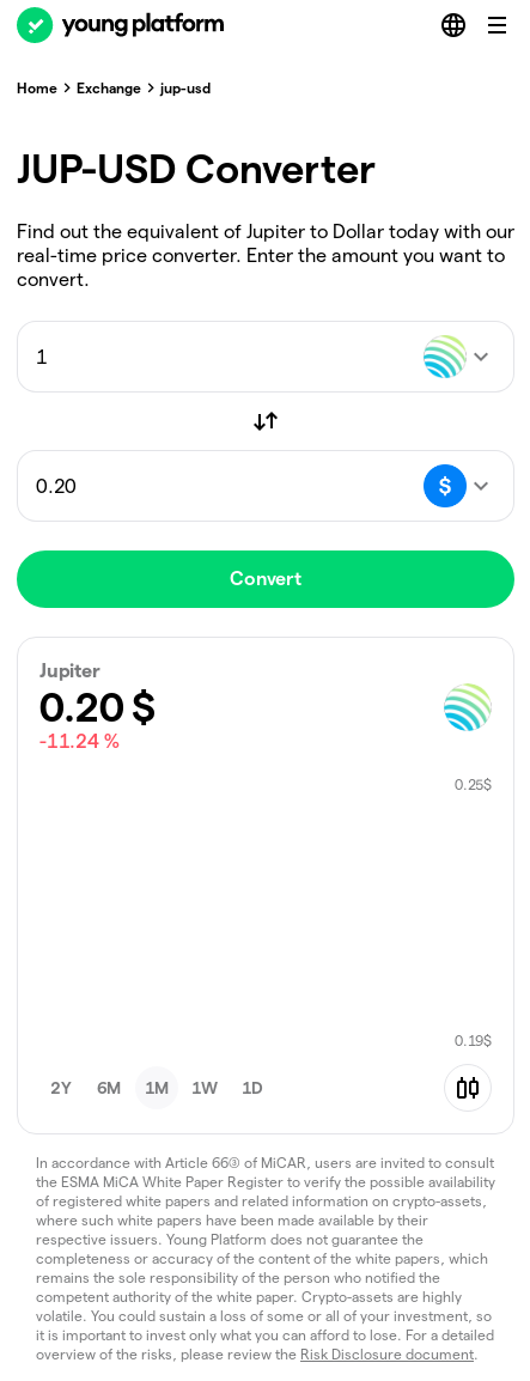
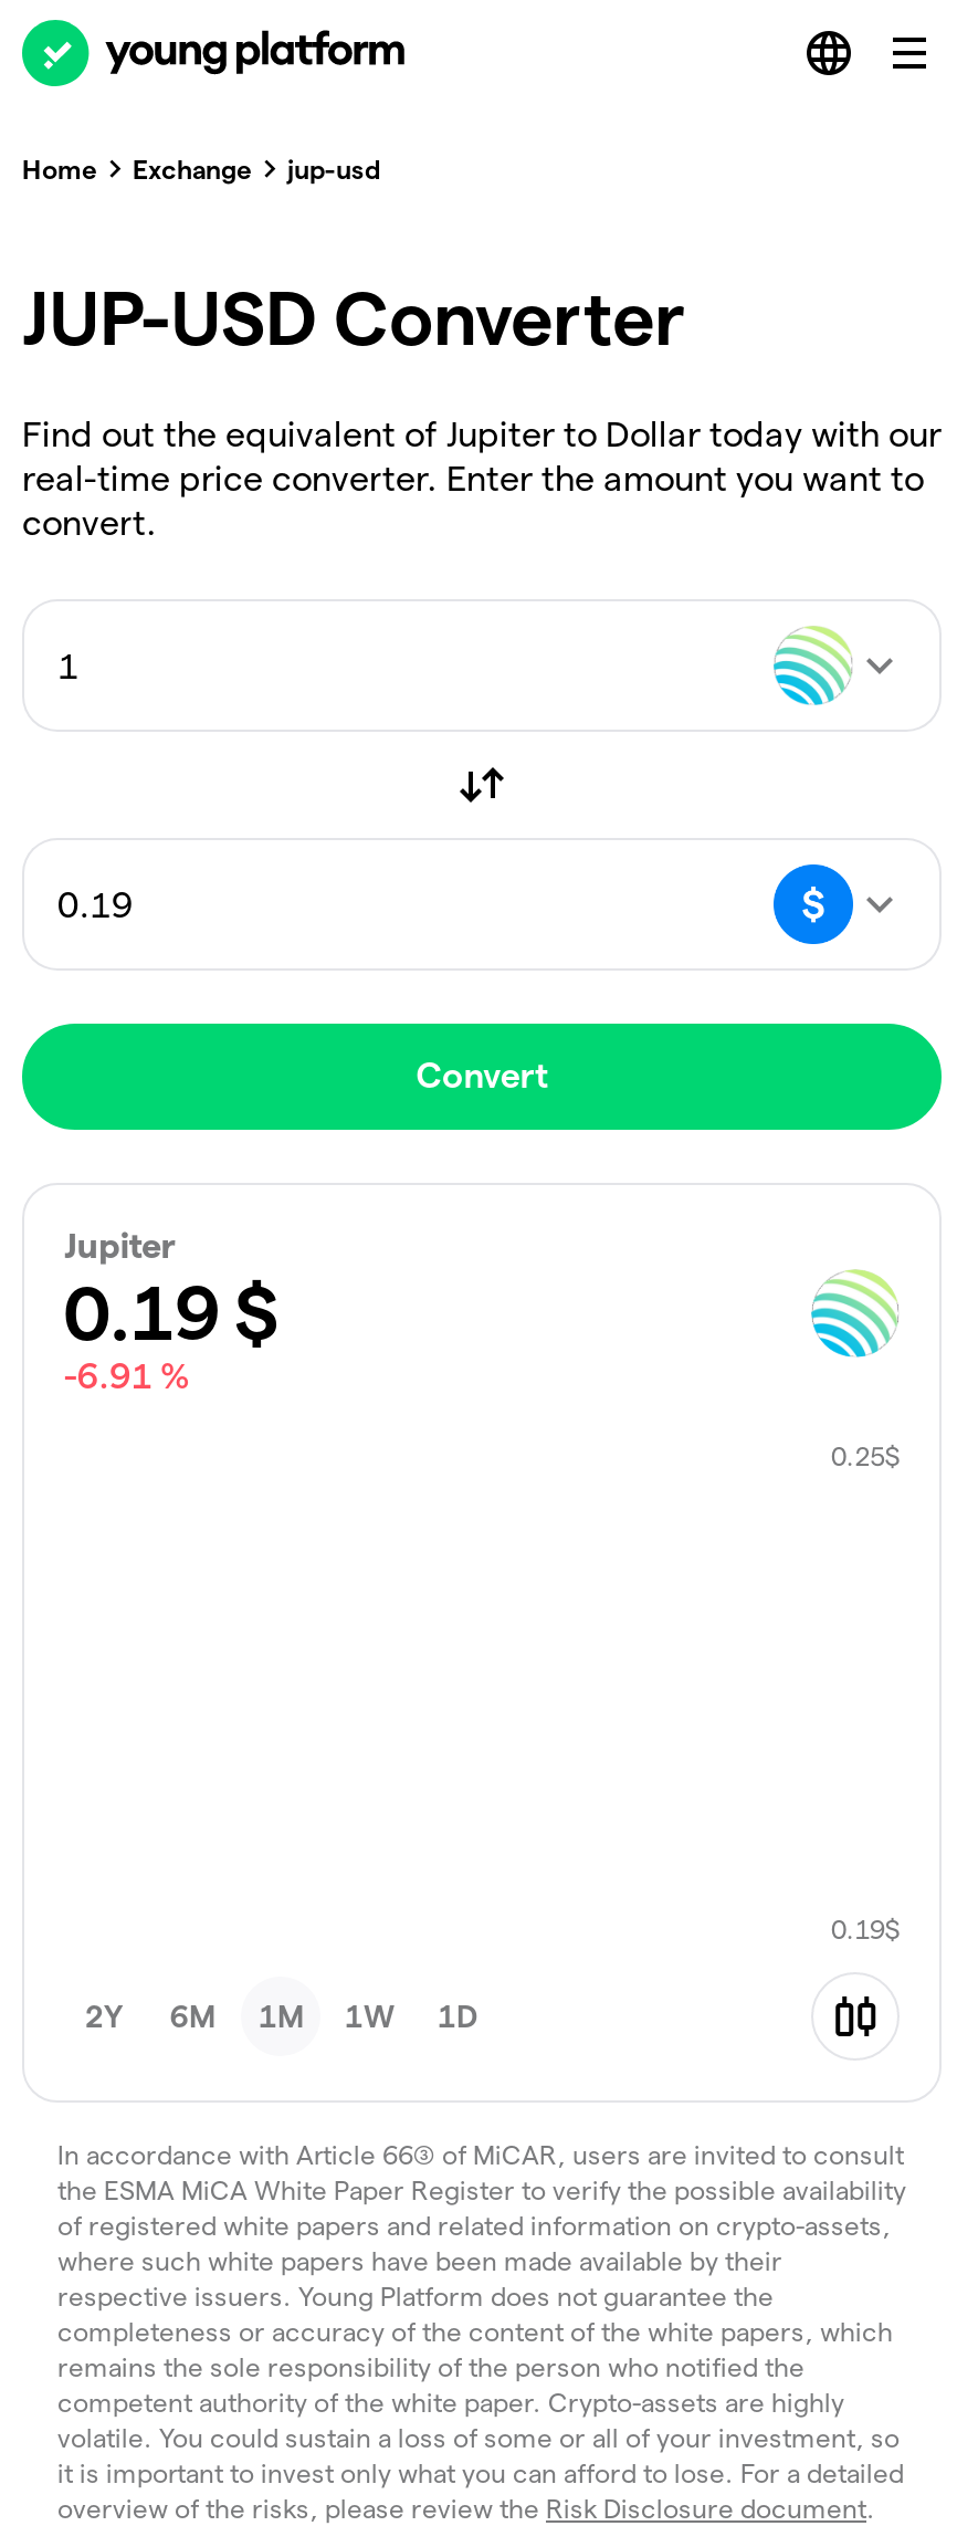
- 0.20 $
+ 0.19 $

- -11.24 %
+ -6.91 %
